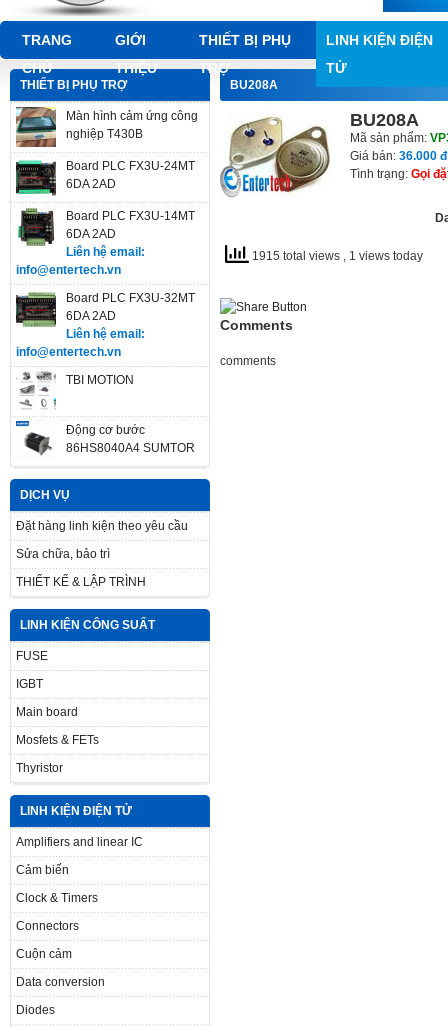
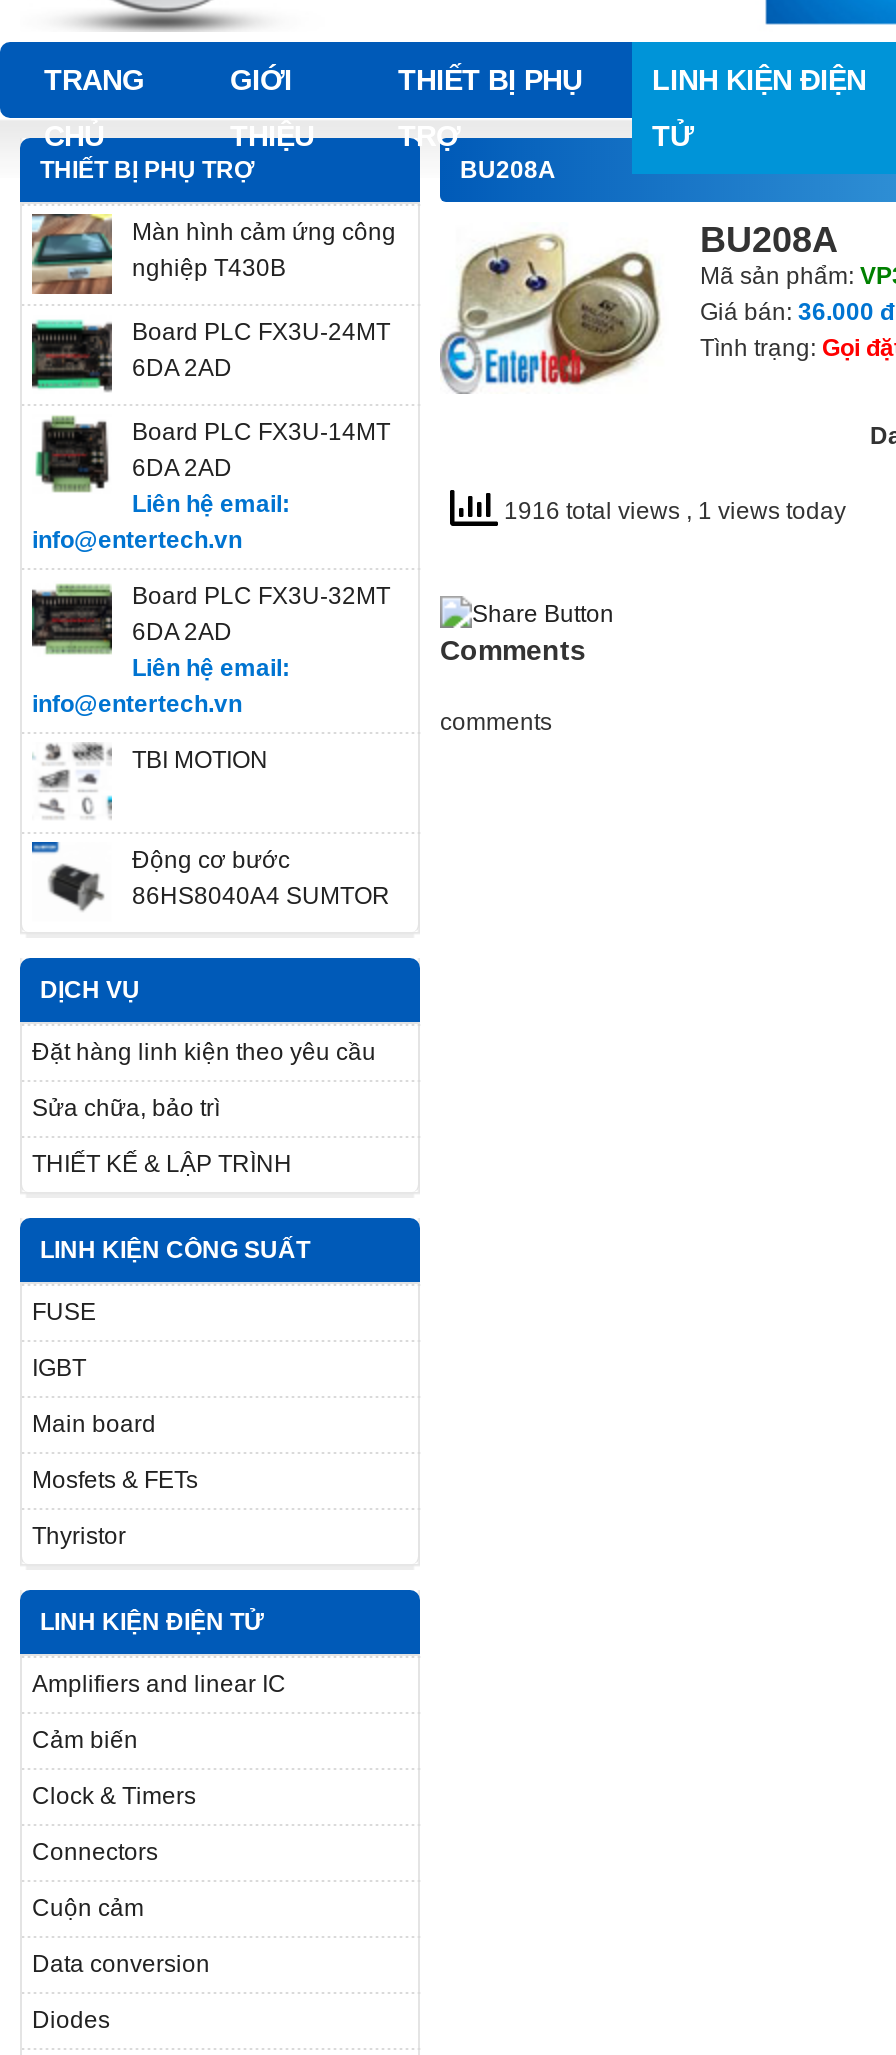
- 1915 total views, 1 views today
+ 1916 total views, 1 views today
